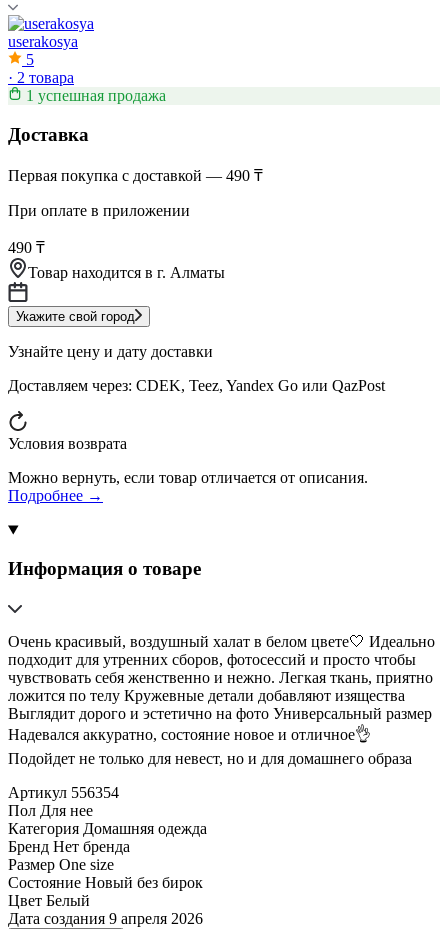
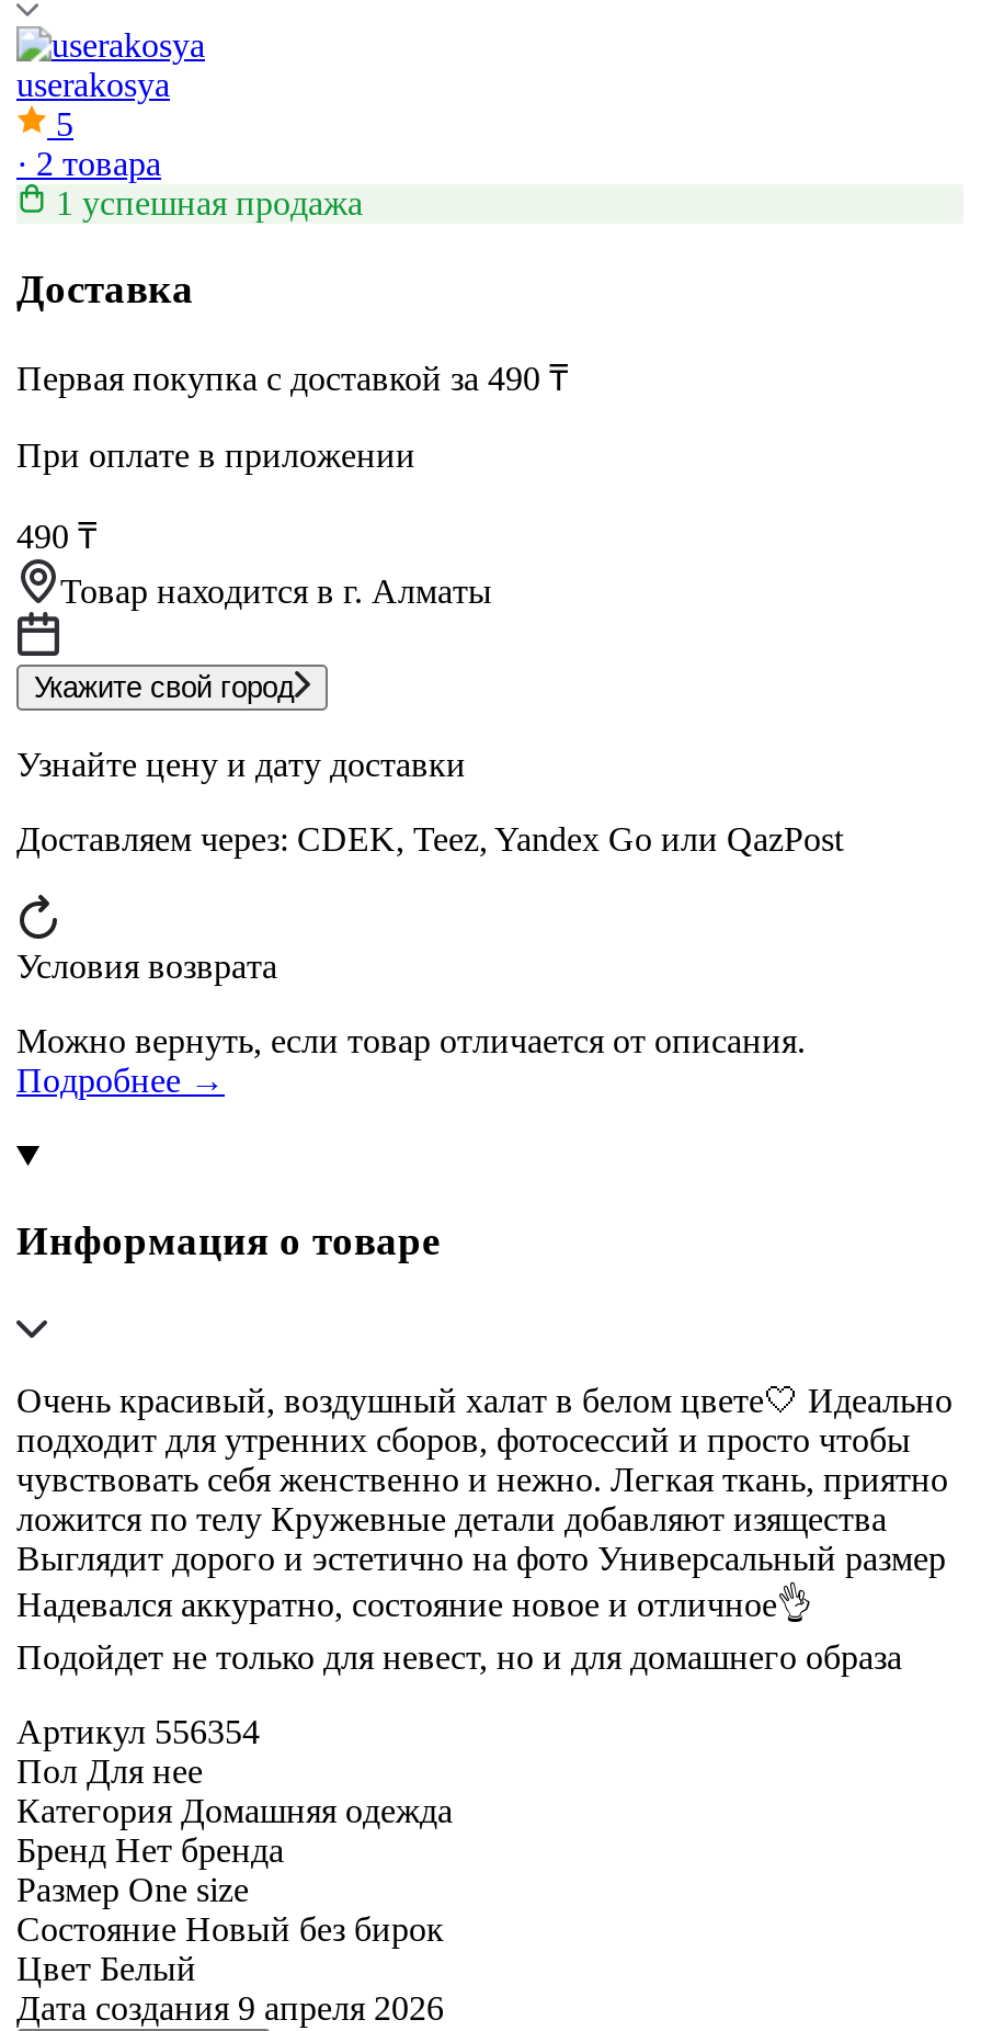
- Первая покупка с доставкой — 490 ₸
+ Первая покупка с доставкой за 490 ₸
